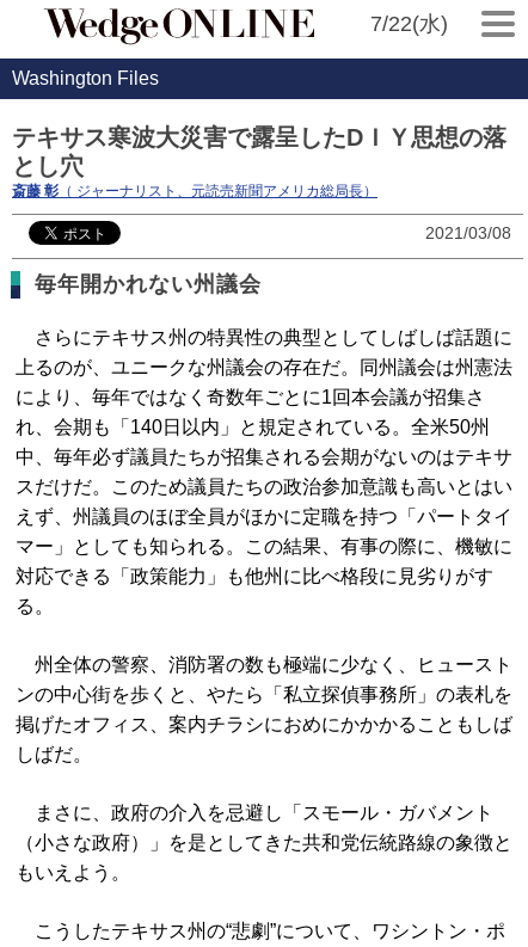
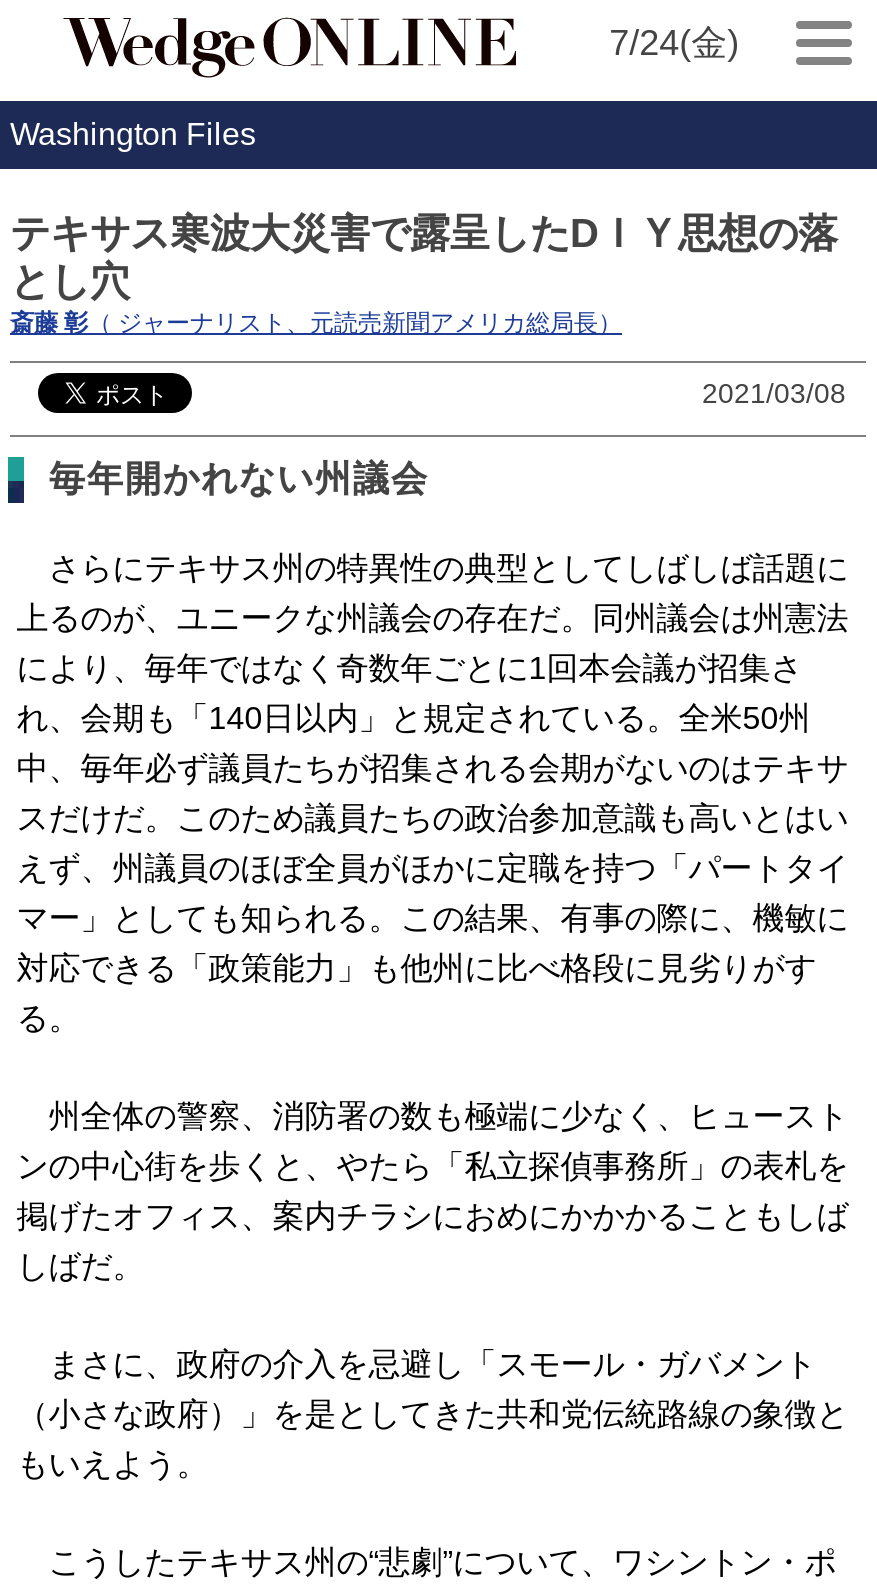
- 7/22(水)
+ 7/24(金)
